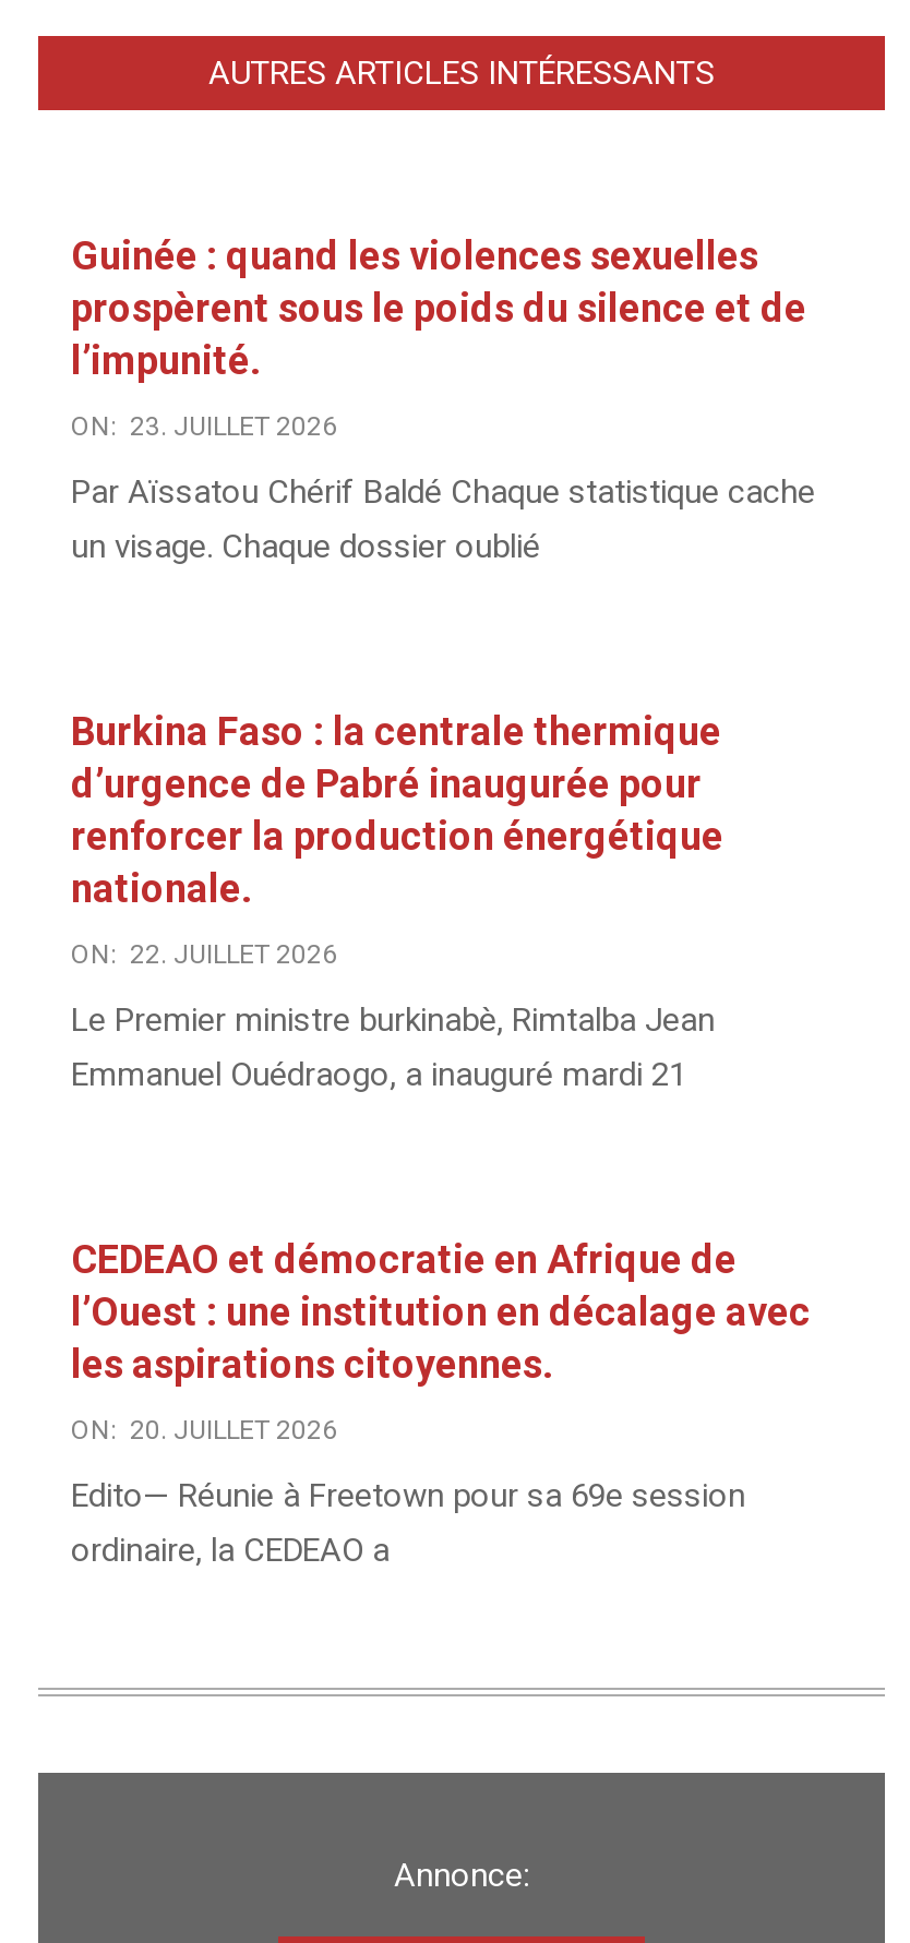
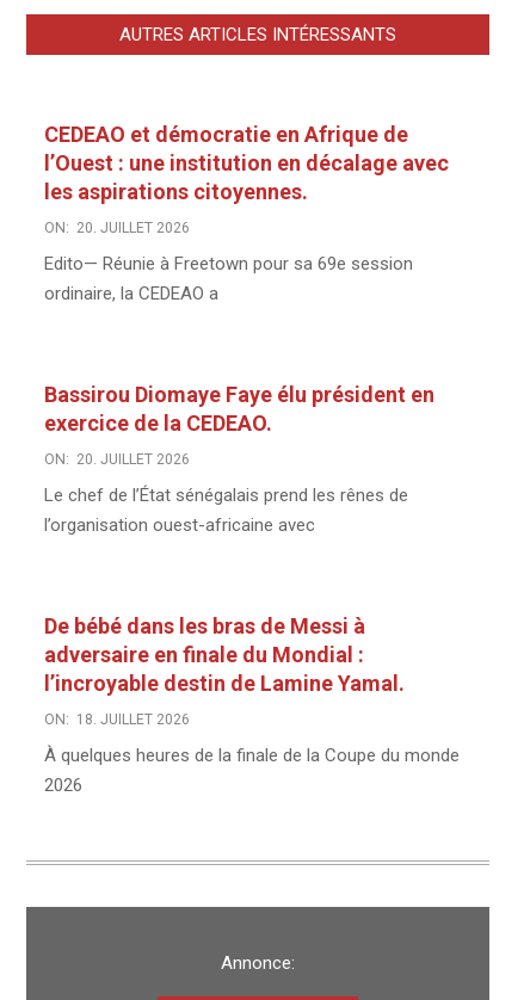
- Guinée : quand les violences sexuelles
- prospèrent sous le poids du silence et de
- l’impunité.
- ON: 23. JUILLET 2026
- Par Aïssatou Chérif Baldé Chaque statistique cache
- un visage. Chaque dossier oublié

- Burkina Faso : la centrale thermique
- d’urgence de Pabré inaugurée pour
- renforcer la production énergétique
- nationale.
- ON: 22. JUILLET 2026
- Le Premier ministre burkinabè, Rimtalba Jean
- Emmanuel Ouédraogo, a inauguré mardi 21

moved up: CEDEAO et démocratie en Afrique de | l’Ouest : une institution en décalage avec | les aspirations citoyennes. | ON: 20. JUILLET 2026 | Edito— Réunie à Freetown pour sa 69e session | ordinaire, la CEDEAO a

+ Bassirou Diomaye Faye élu président en
+ exercice de la CEDEAO.
+ ON: 20. JUILLET 2026
+ Le chef de l’État sénégalais prend les rênes de
+ l’organisation ouest-africaine avec

+ De bébé dans les bras de Messi à
+ adversaire en finale du Mondial :
+ l’incroyable destin de Lamine Yamal.
+ ON: 18. JUILLET 2026
+ À quelques heures de la finale de la Coupe du monde
+ 2026
